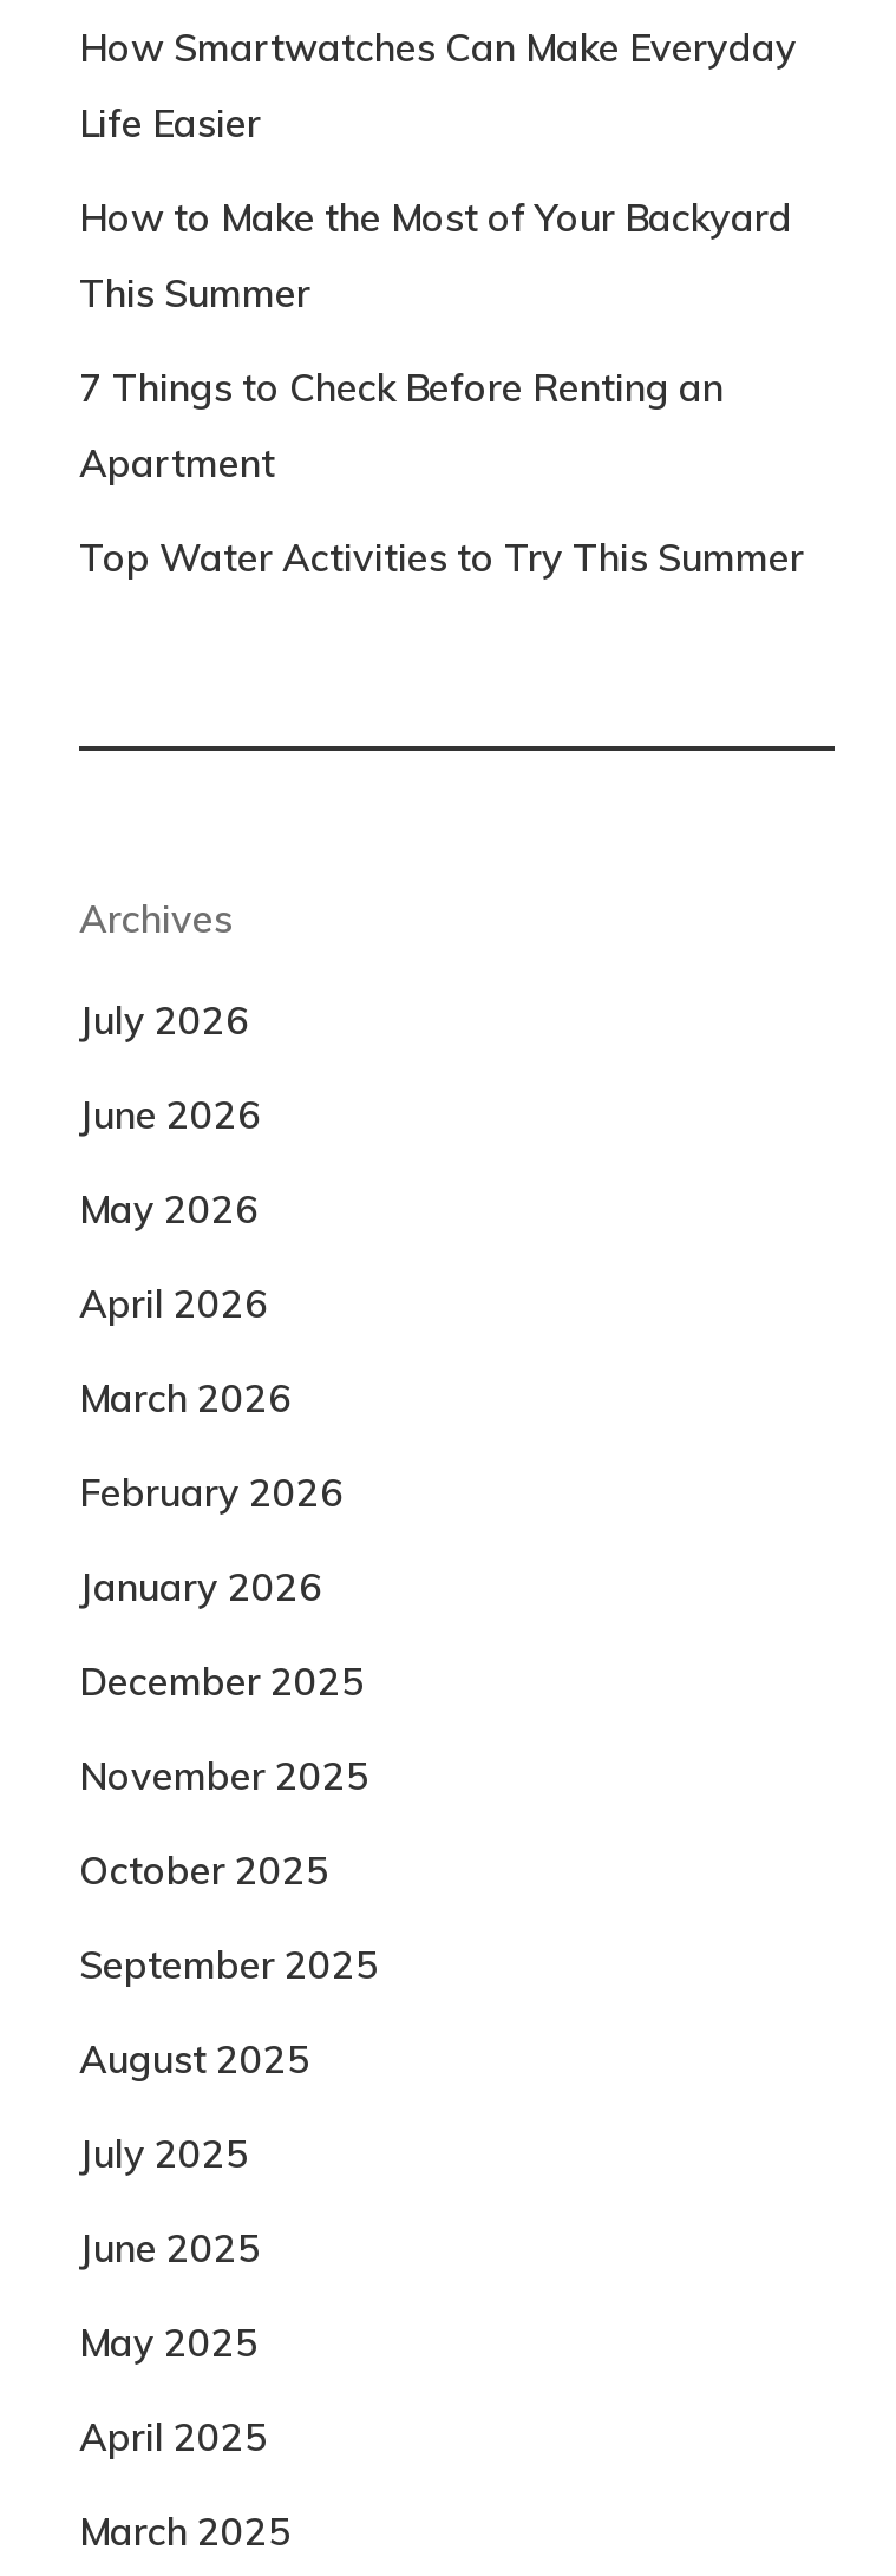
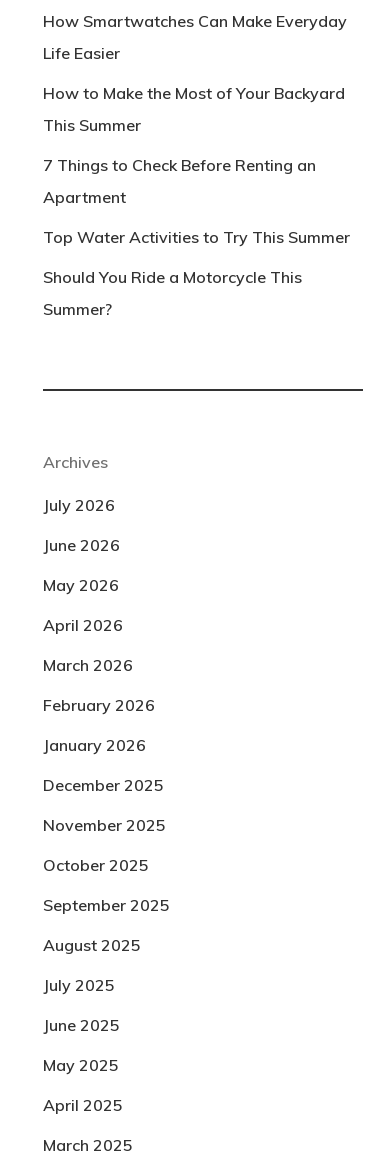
+ Should You Ride a Motorcycle This
+ Summer?
